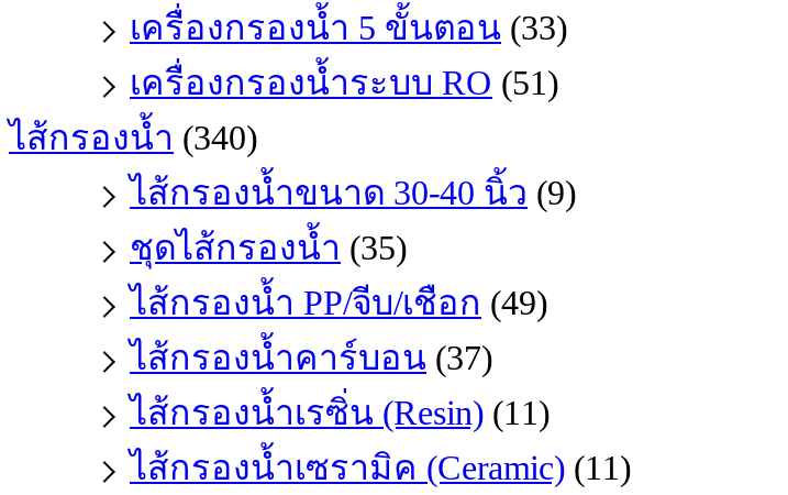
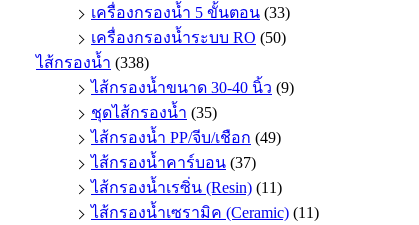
- เครื่องกรองน้ำระบบ RO (51)
+ เครื่องกรองน้ำระบบ RO (50)

- ไส้กรองน้ำ (340)
+ ไส้กรองน้ำ (338)
